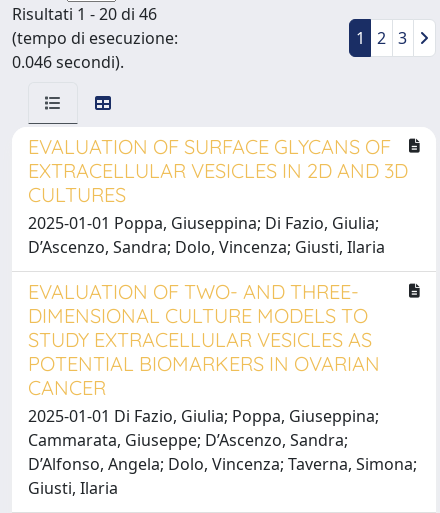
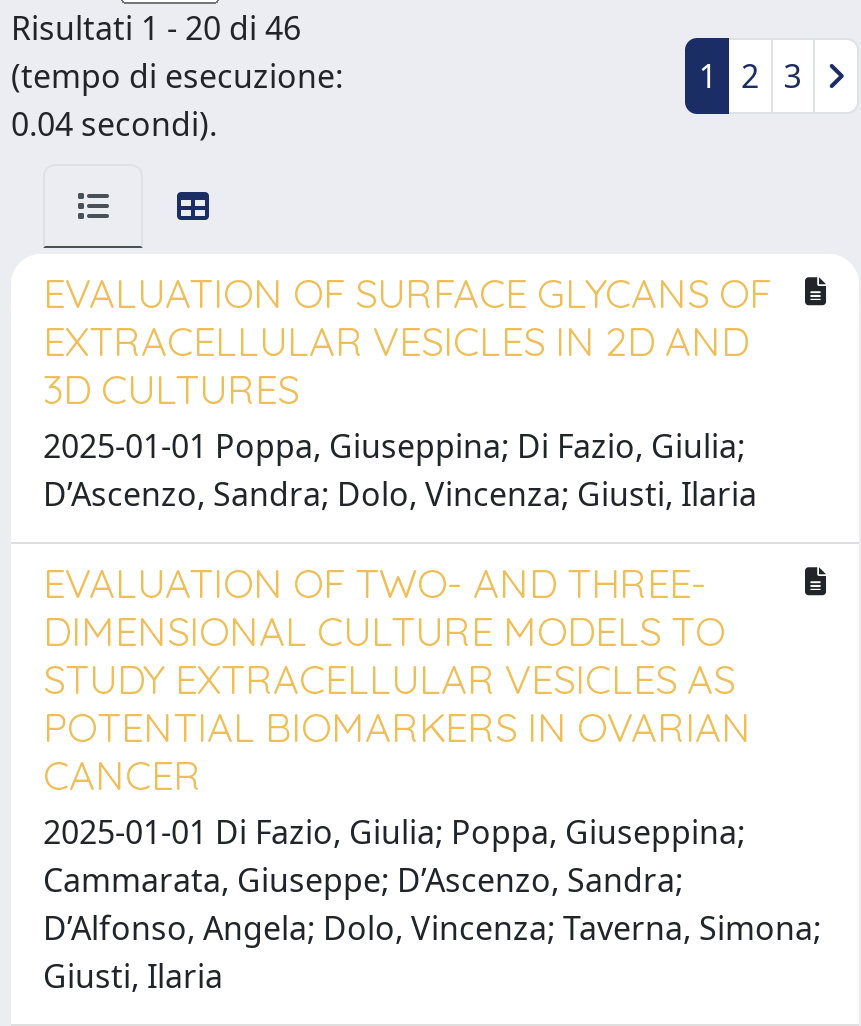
- 0.046 secondi).
+ 0.04 secondi).
